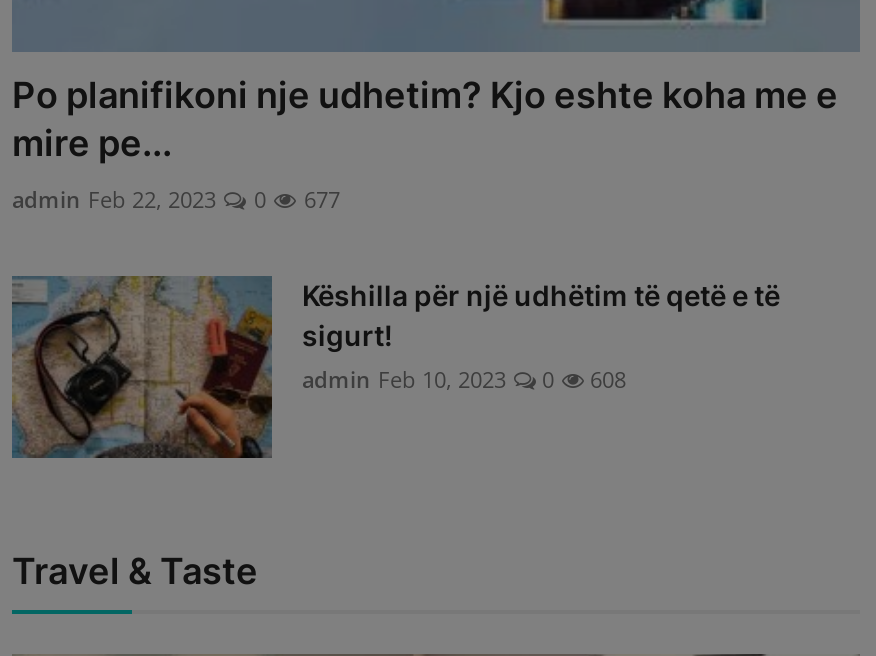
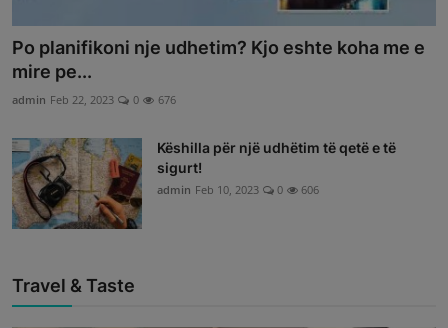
- admin Feb 22, 2023 0 677
+ admin Feb 22, 2023 0 676

- admin Feb 10, 2023 0 608
+ admin Feb 10, 2023 0 606
